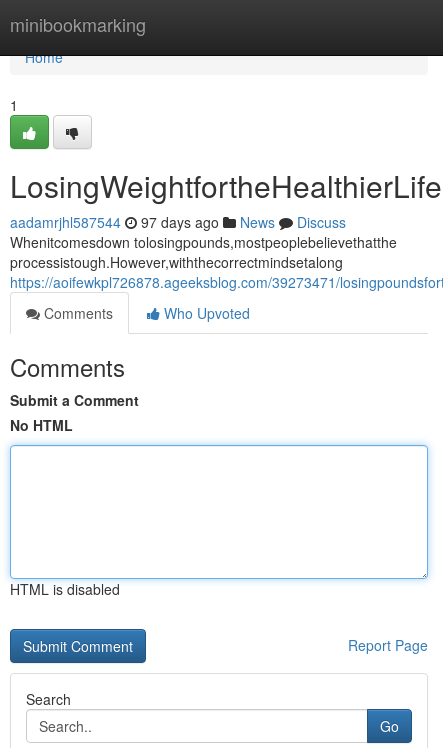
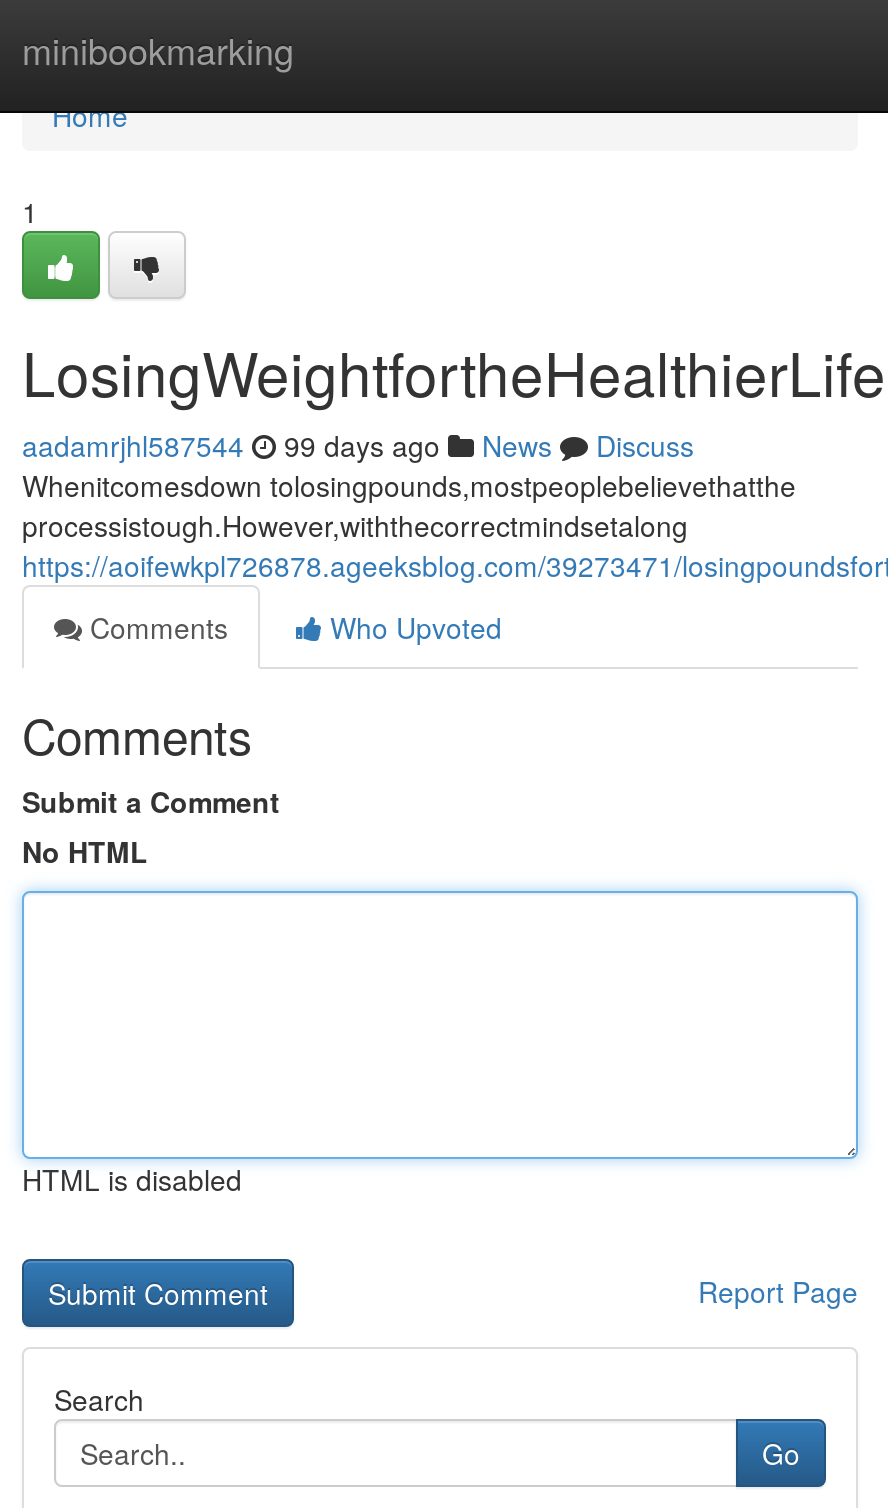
- aadamrjhl587544 97 days ago News Discuss
+ aadamrjhl587544 99 days ago News Discuss
